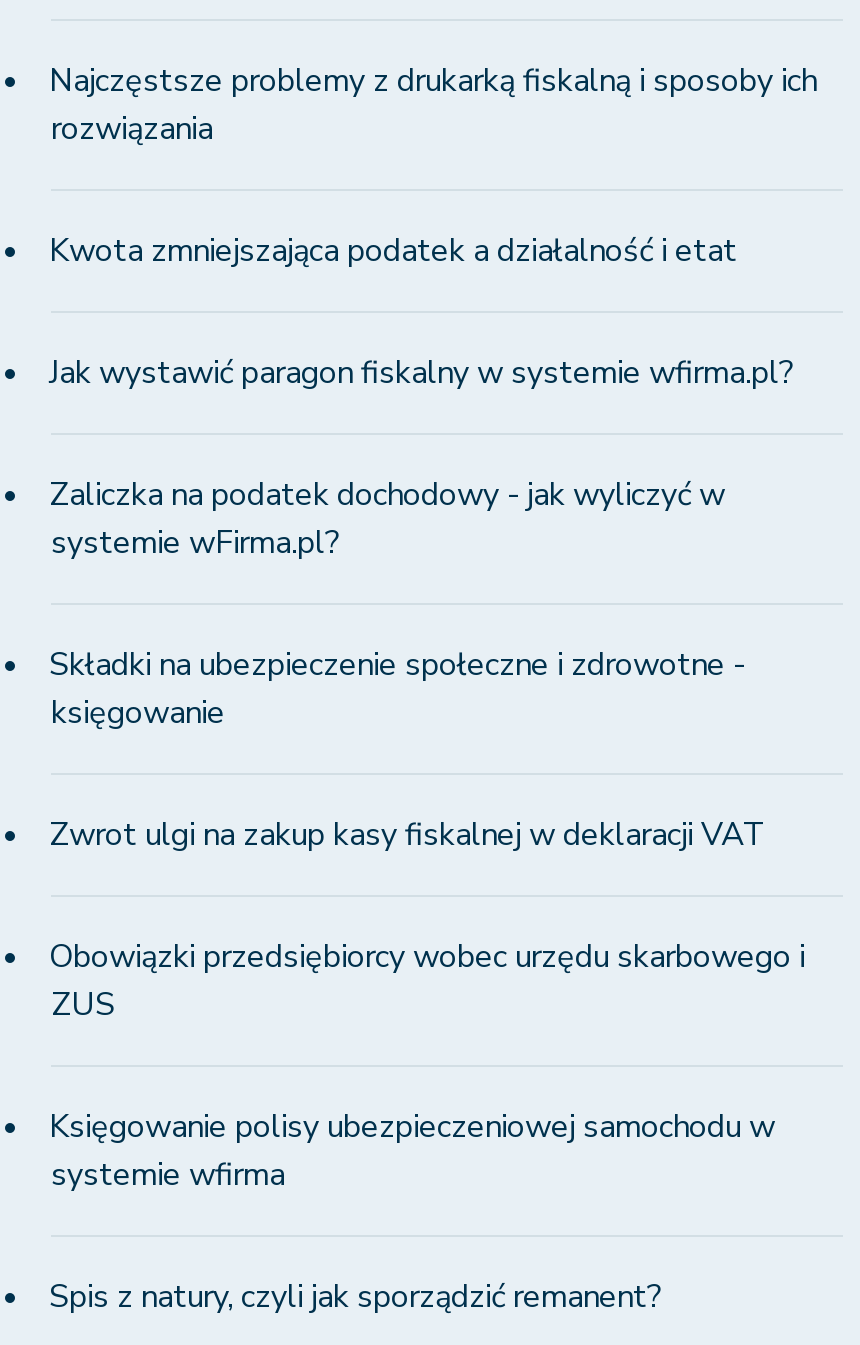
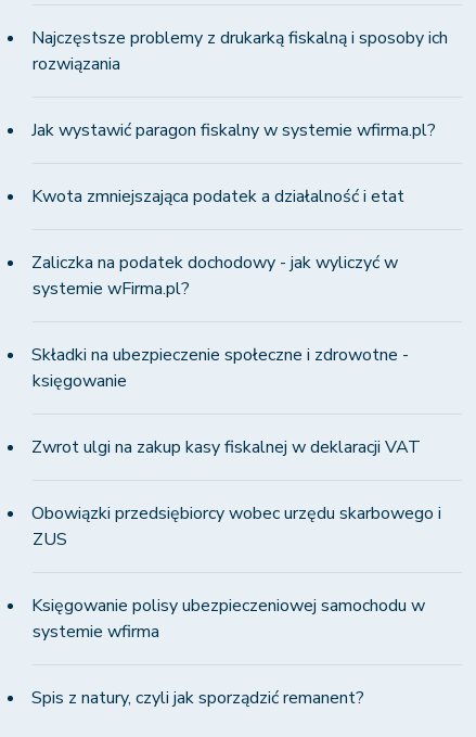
moved down: Kwota zmniejszająca podatek a działalność i etat

moved up: Jak wystawić paragon fiskalny w systemie wfirma.pl?
